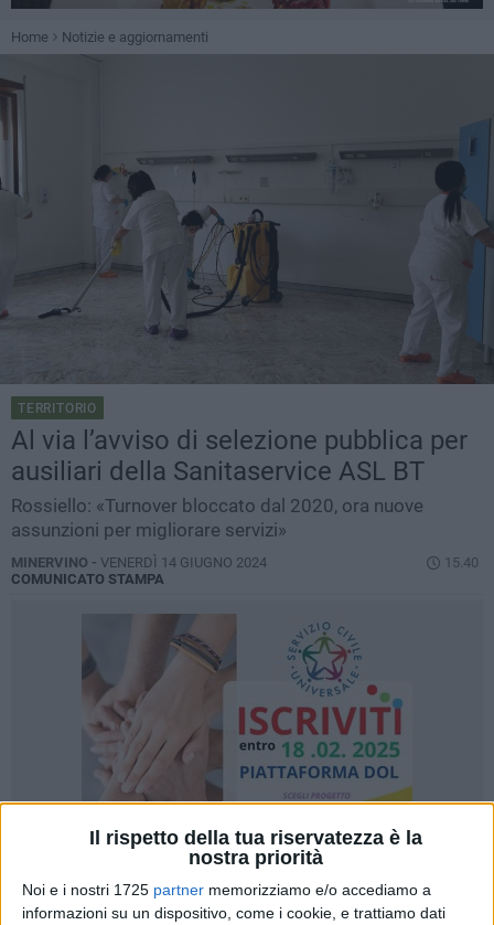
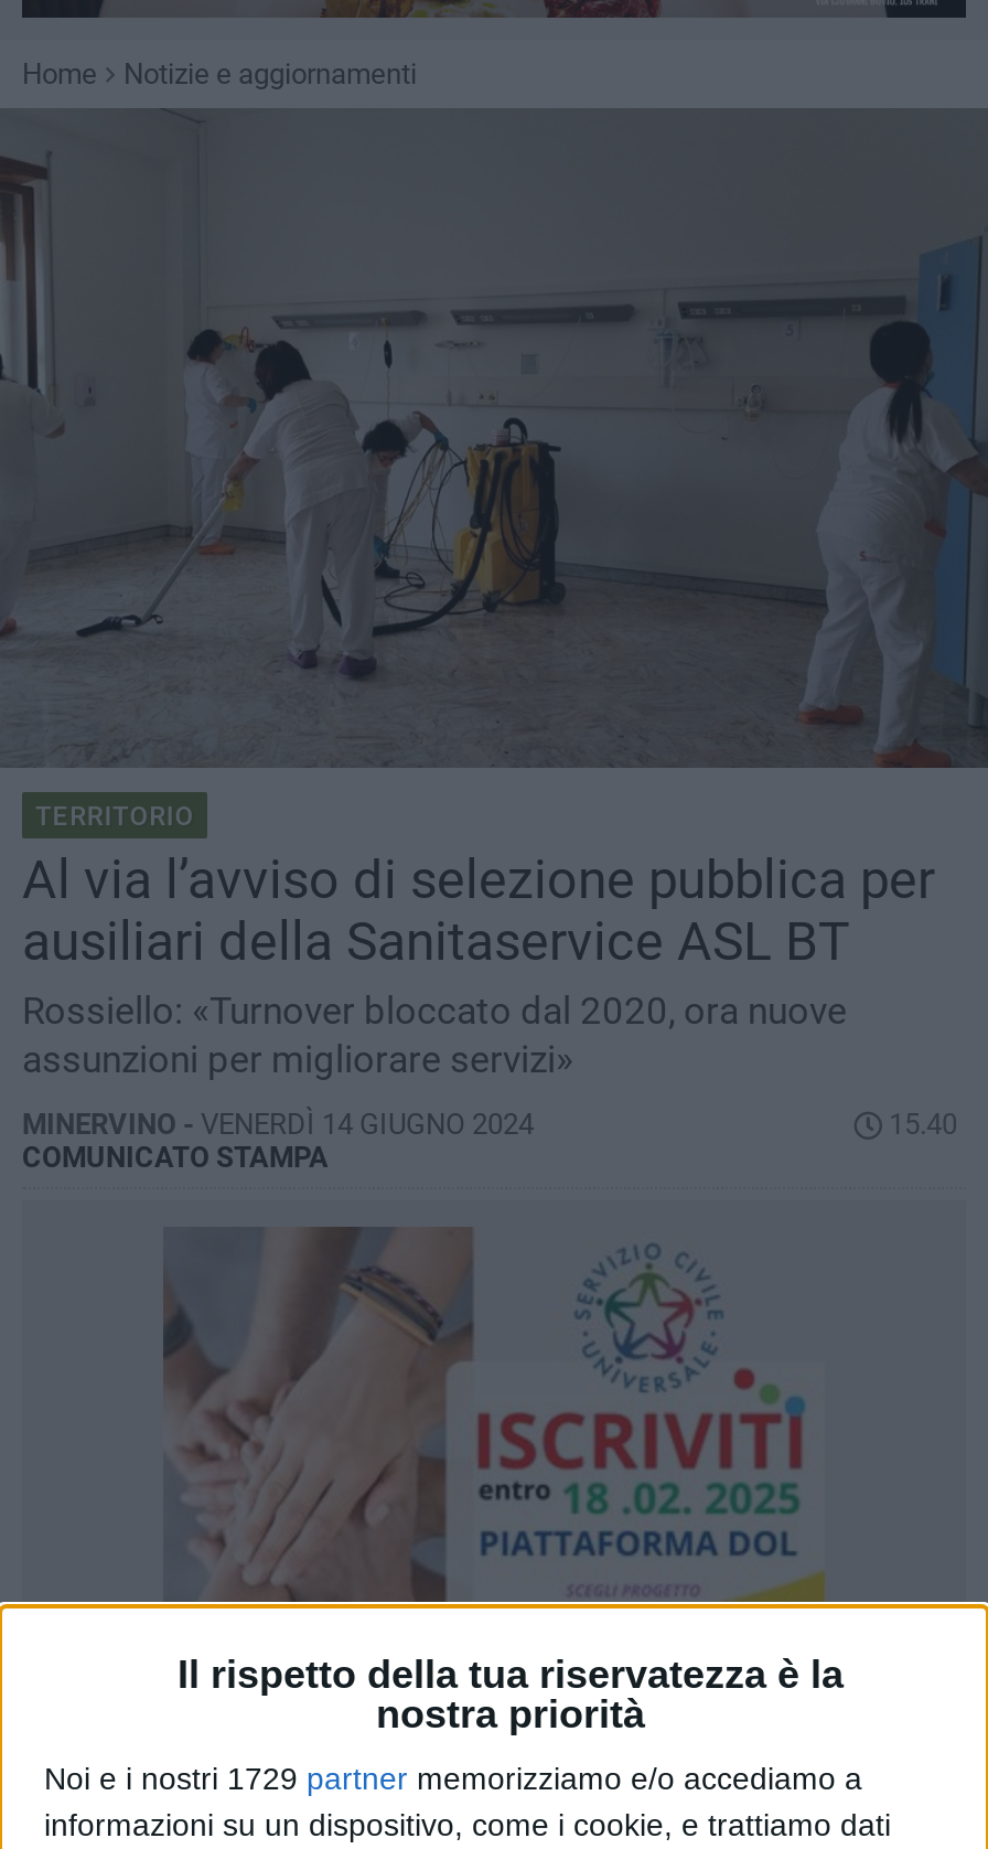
- Noi e i nostri 1725 partner memorizziamo e/o accediamo a
+ Noi e i nostri 1729 partner memorizziamo e/o accediamo a
